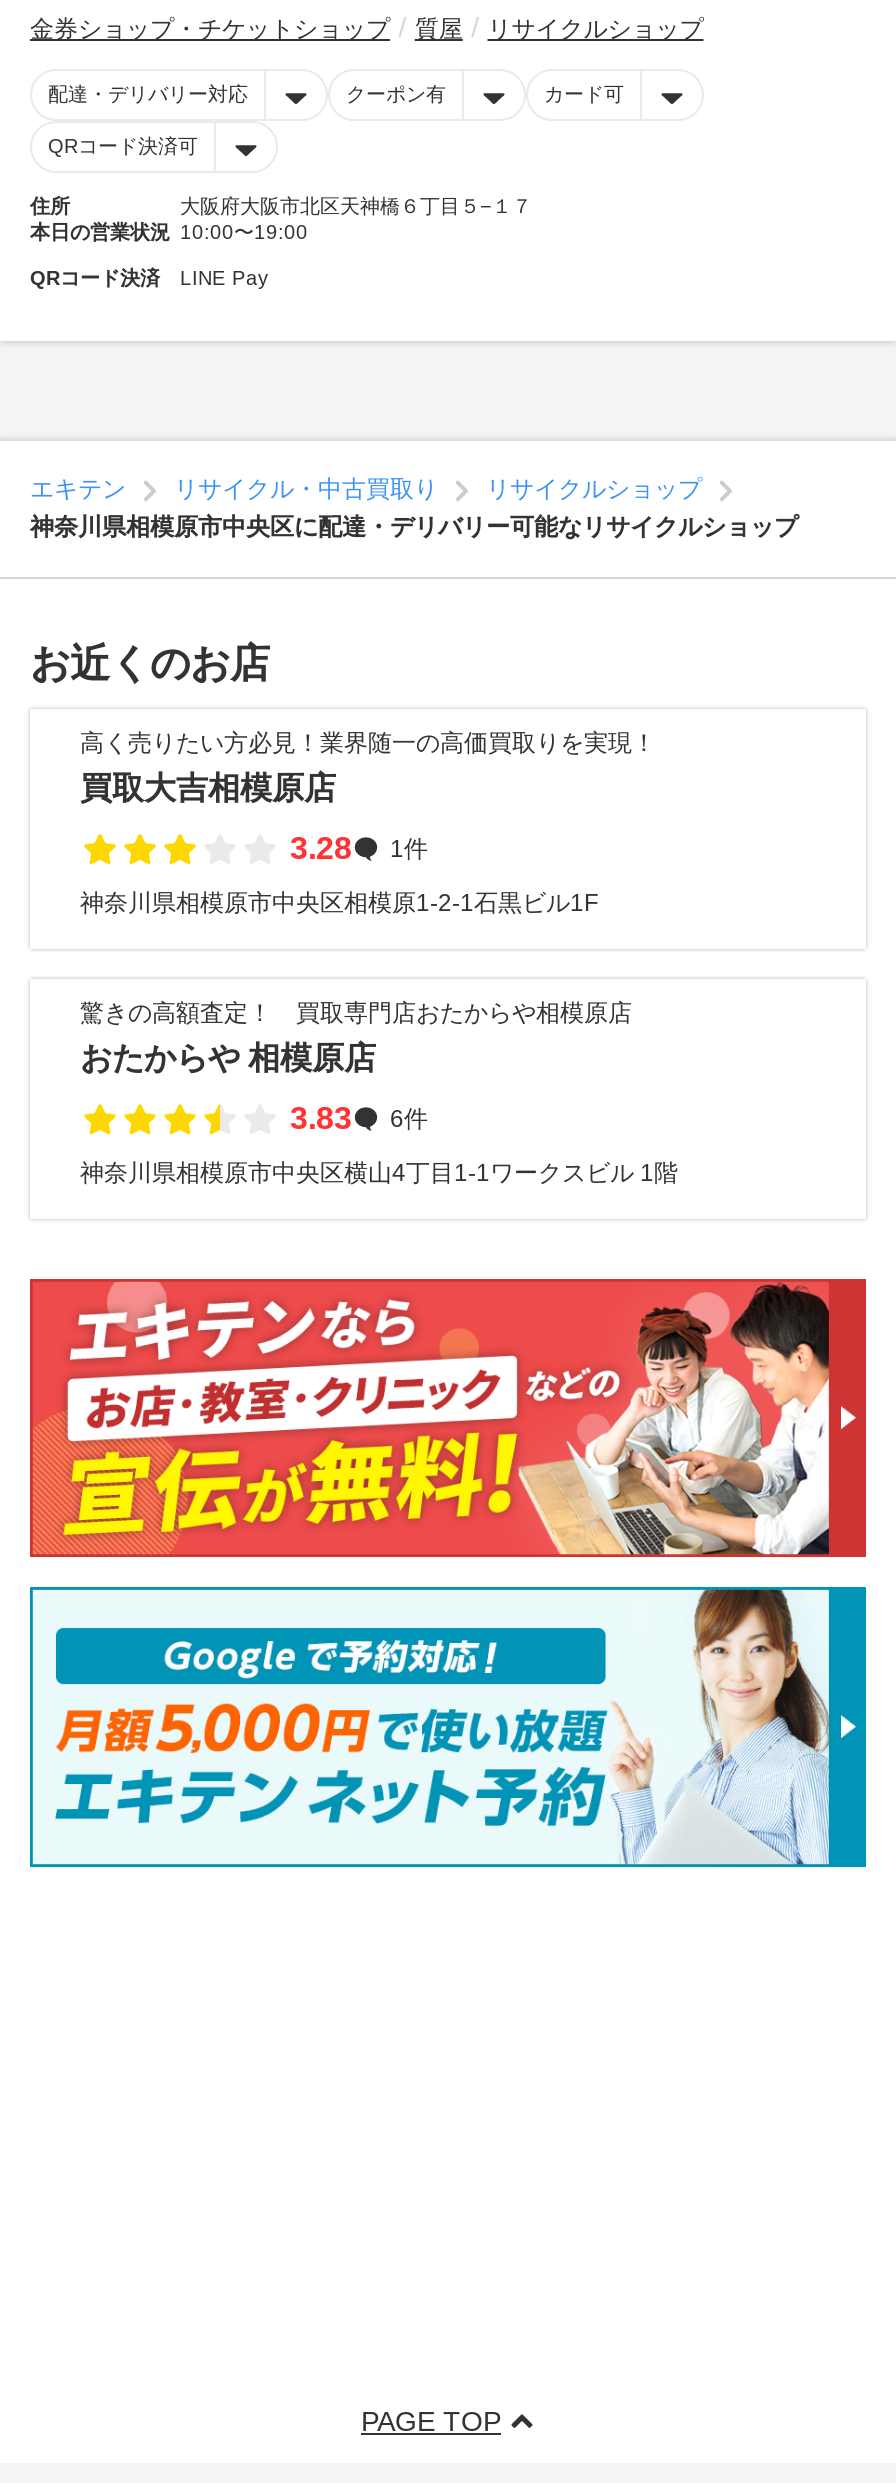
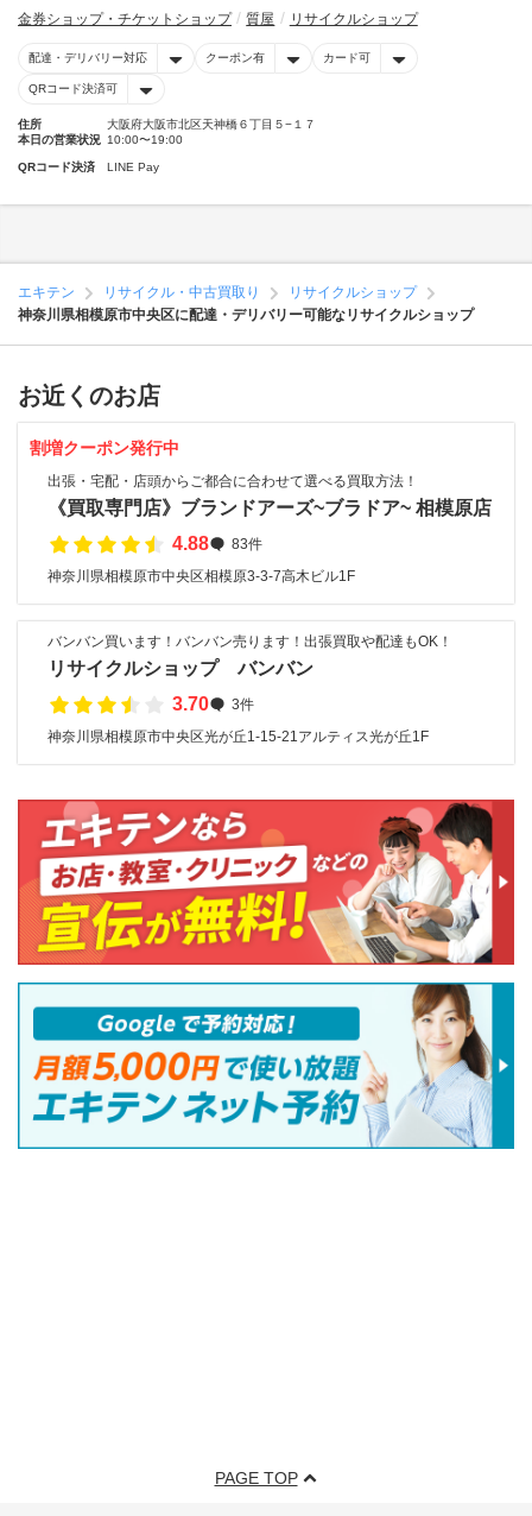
- 高く売りたい方必見！業界随一の高価買取りを実現！
- 買取大吉相模原店
- 3.28
- 1件
- 神奈川県相模原市中央区相模原1-2-1石黒ビル1F
+ 割増クーポン発行中
+ 出張・宅配・店頭からご都合に合わせて選べる買取方法！
+ 《買取専門店》ブランドアーズ~ブラドア~ 相模原店
+ 4.88
+ 83件
+ 神奈川県相模原市中央区相模原3-3-7高木ビル1F

- 驚きの高額査定！ 買取専門店おたからや相模原店
- おたからや 相模原店
- 3.83
- 6件
- 神奈川県相模原市中央区横山4丁目1-1ワークスビル 1階
+ バンバン買います！バンバン売ります！出張買取や配達もOK！
+ リサイクルショップ バンバン
+ 3.70
+ 3件
+ 神奈川県相模原市中央区光が丘1-15-21アルティス光が丘1F
